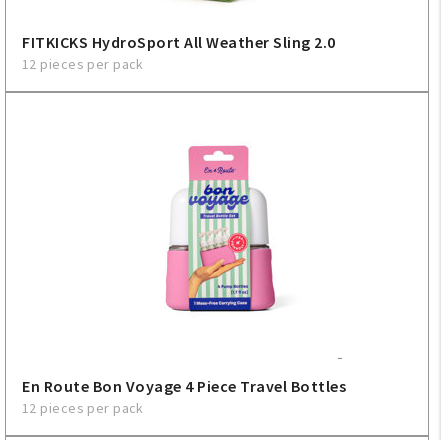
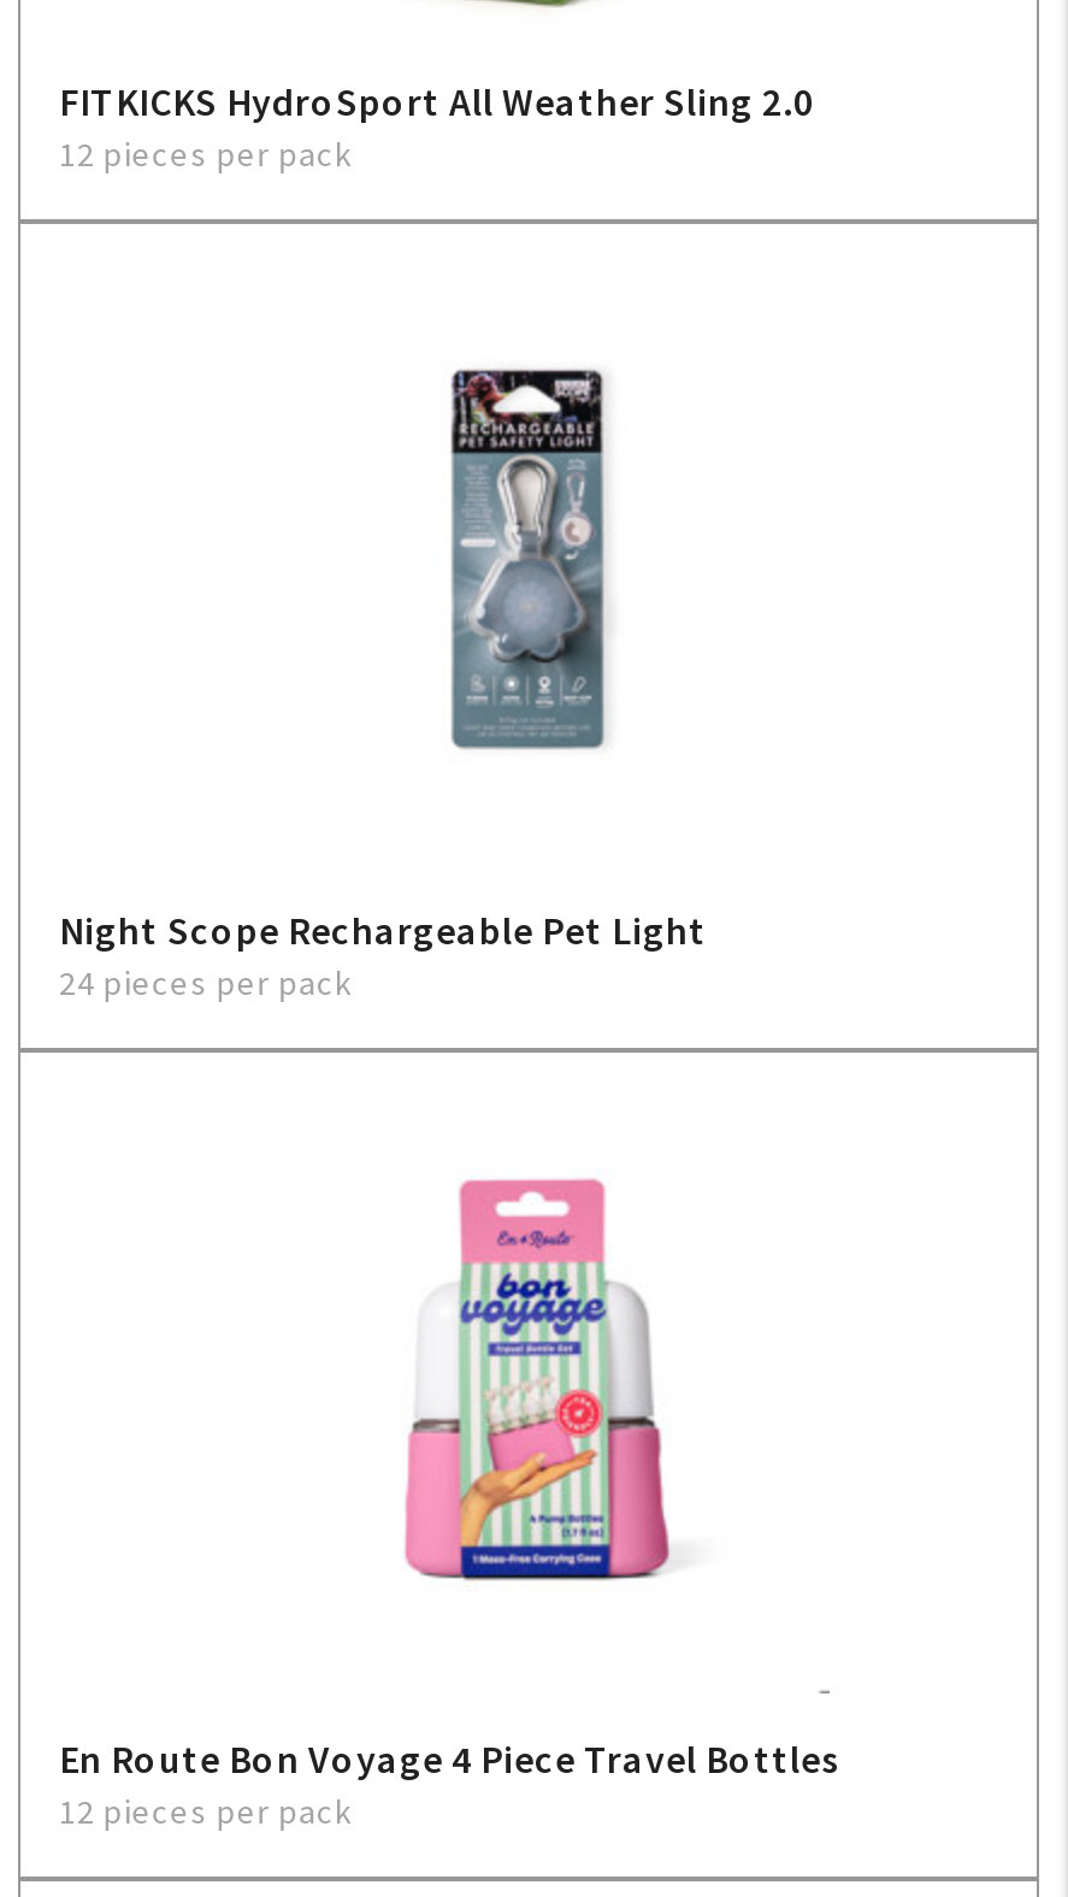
+ Night Scope Rechargeable Pet Light
+ 24 pieces per pack

+ [image]
